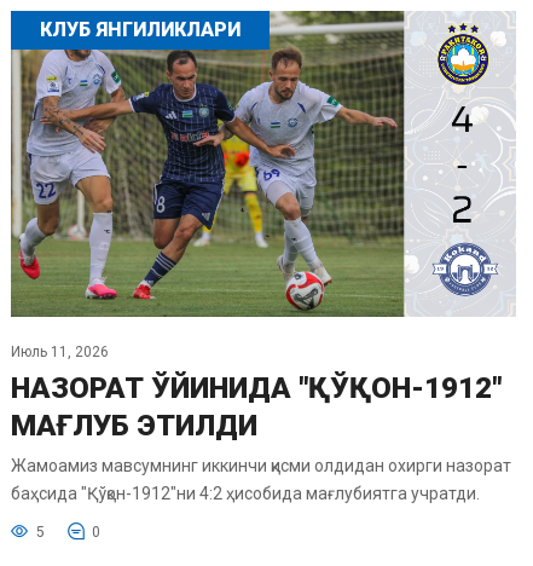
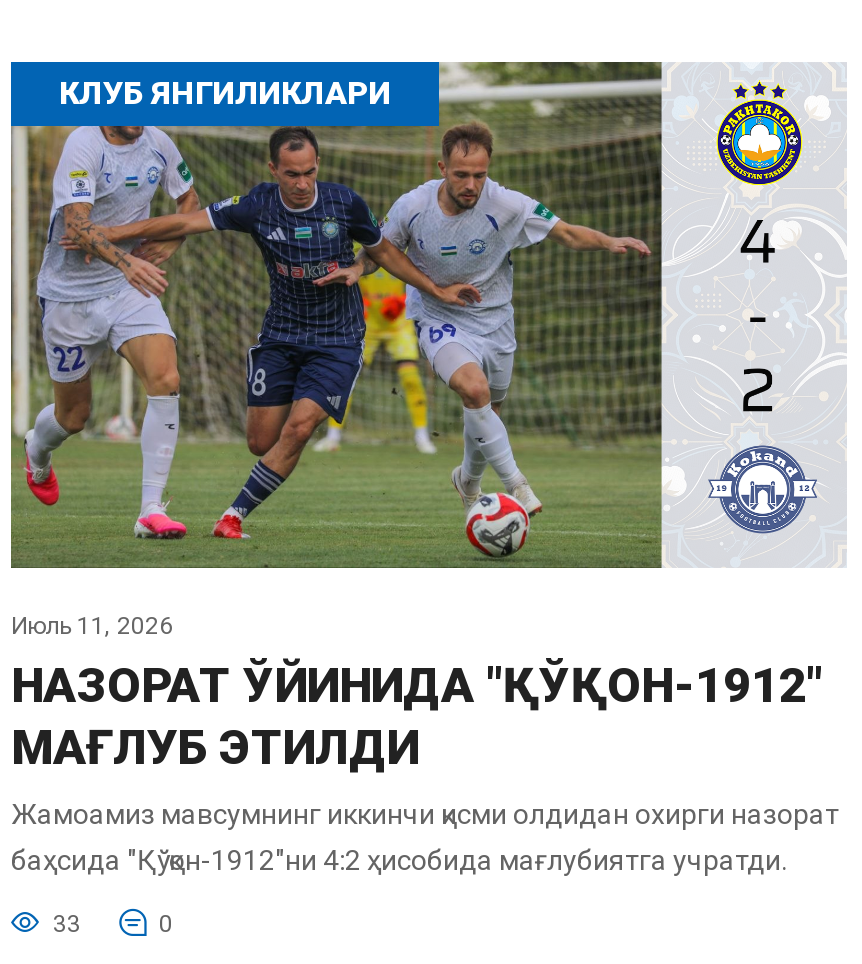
- 5
+ 33
